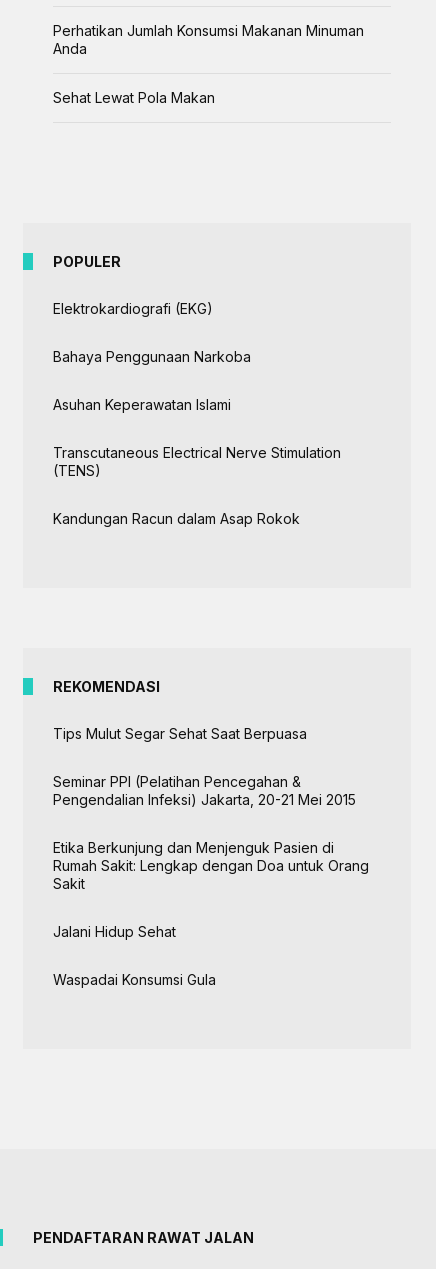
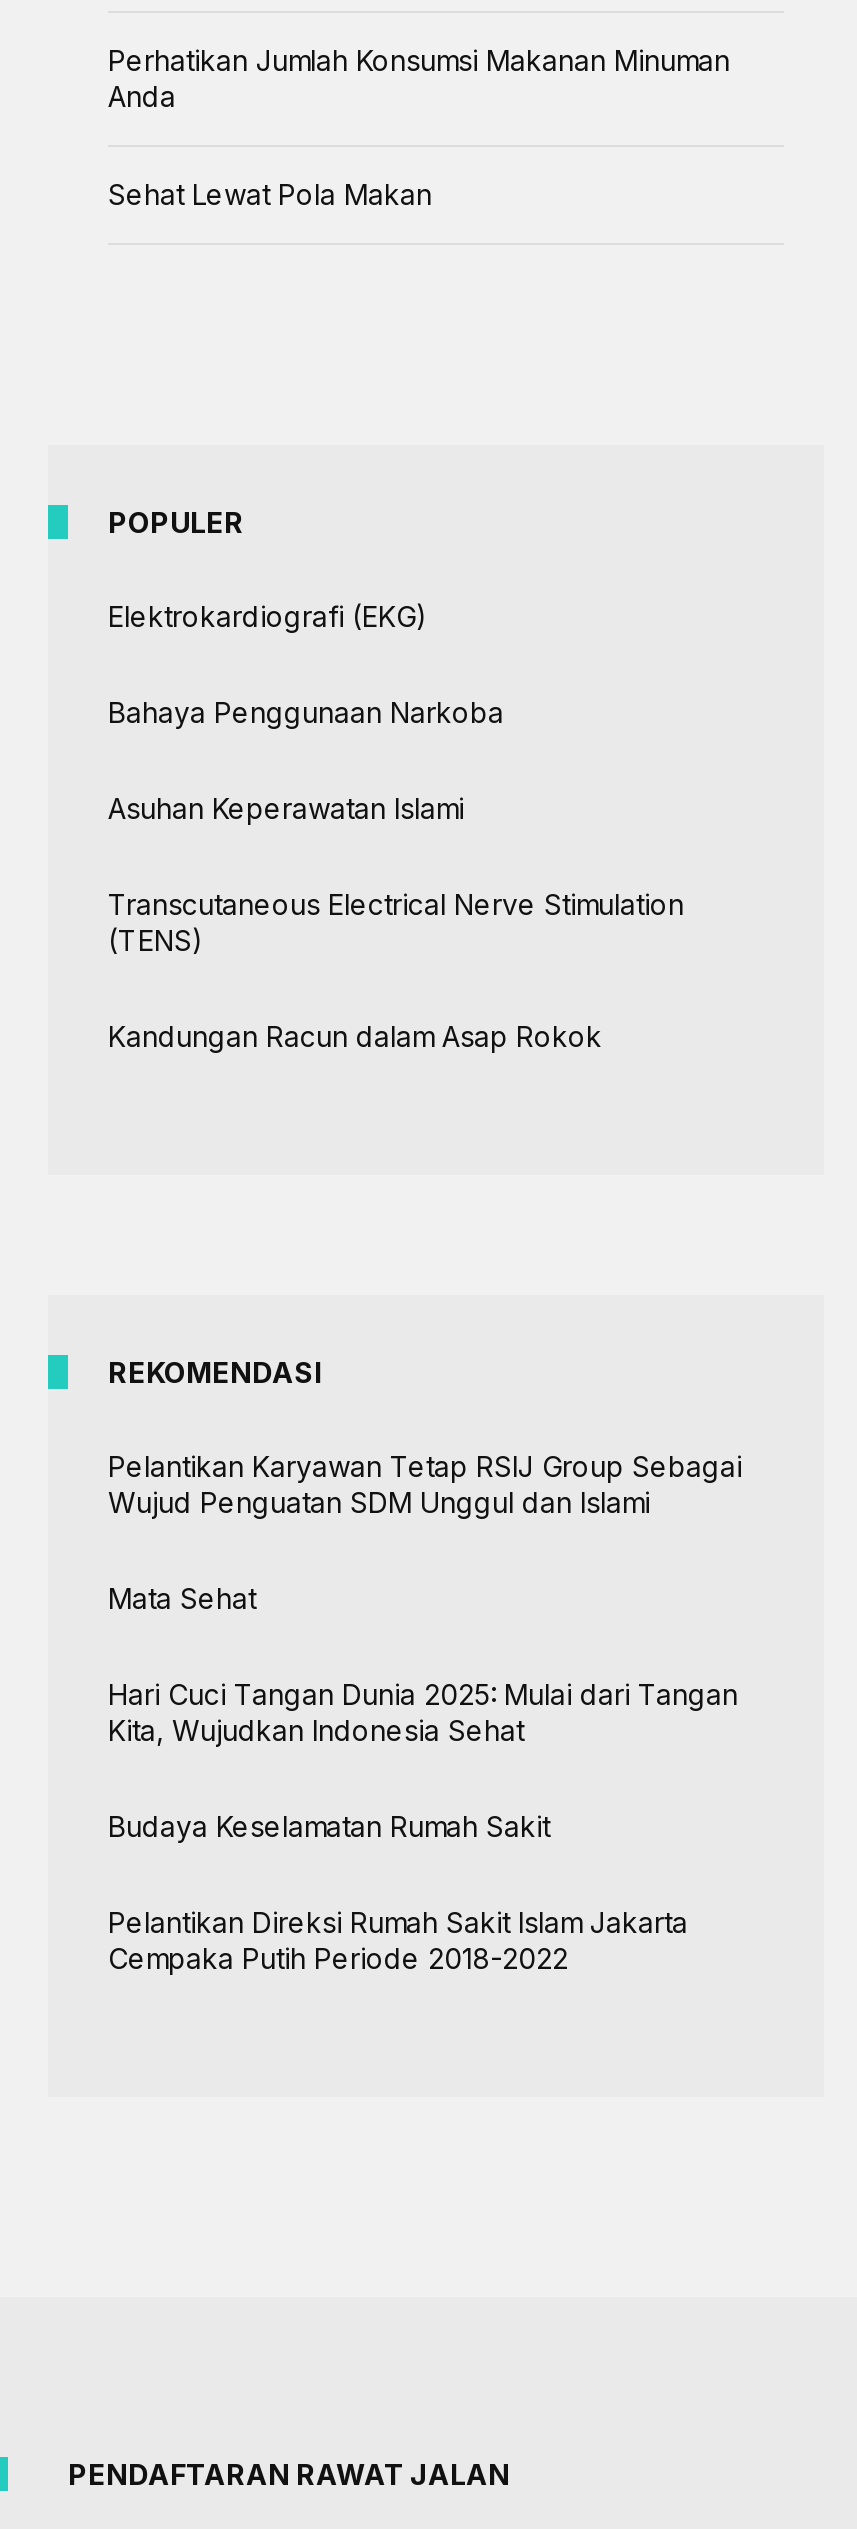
- Tips Mulut Segar Sehat Saat Berpuasa
+ Pelantikan Karyawan Tetap RSIJ Group Sebagai
+ Wujud Penguatan SDM Unggul dan Islami

- Seminar PPI (Pelatihan Pencegahan &
- Pengendalian Infeksi) Jakarta, 20-21 Mei 2015
+ Mata Sehat

- Etika Berkunjung dan Menjenguk Pasien di
- Rumah Sakit: Lengkap dengan Doa untuk Orang
- Sakit
+ Hari Cuci Tangan Dunia 2025: Mulai dari Tangan
+ Kita, Wujudkan Indonesia Sehat

- Jalani Hidup Sehat
+ Budaya Keselamatan Rumah Sakit

- Waspadai Konsumsi Gula
+ Pelantikan Direksi Rumah Sakit Islam Jakarta
+ Cempaka Putih Periode 2018-2022
